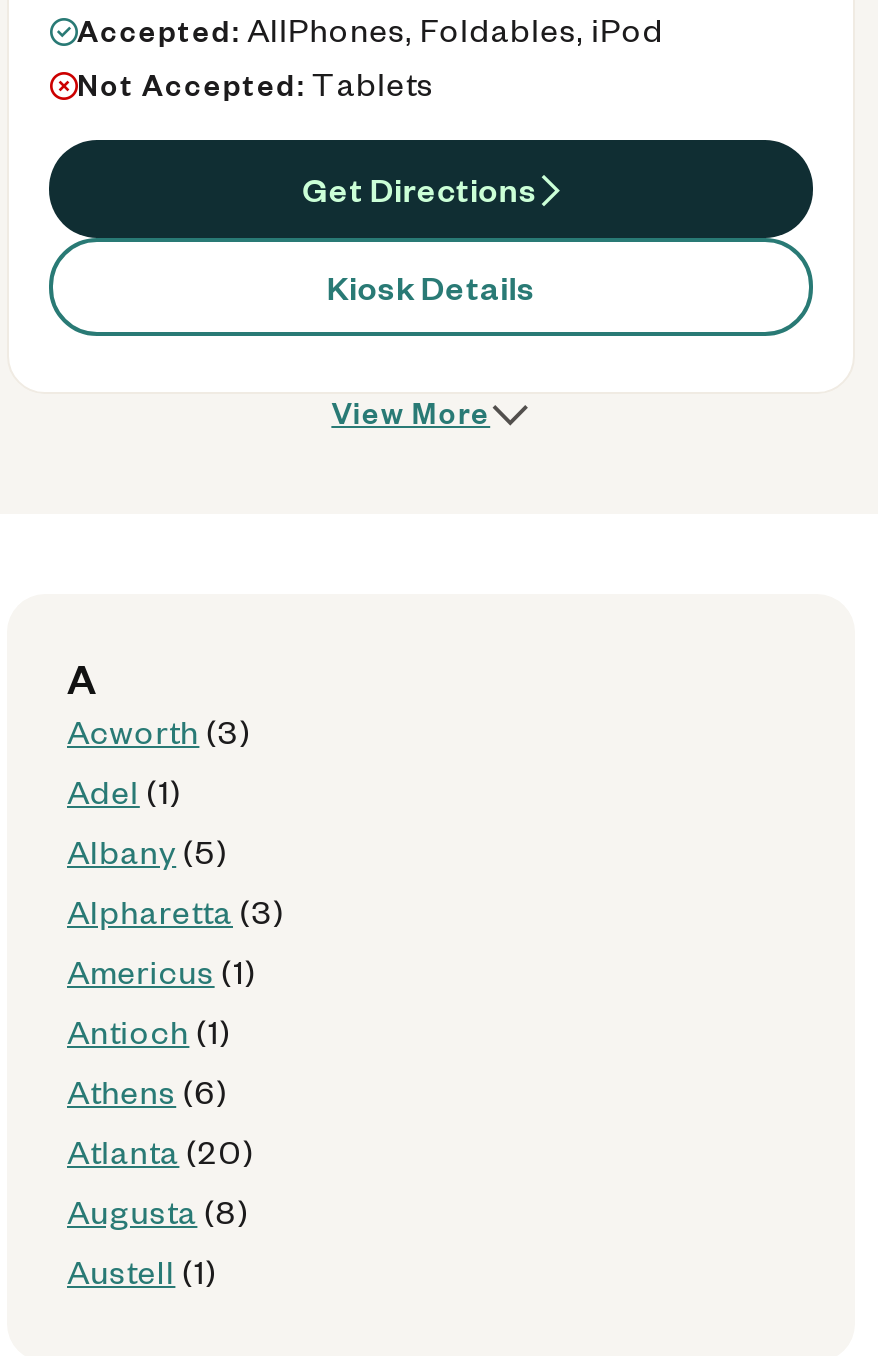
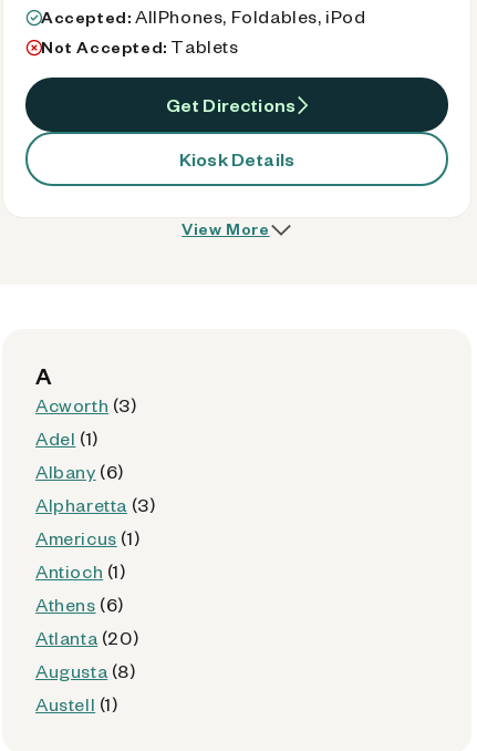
- Albany (5)
+ Albany (6)
